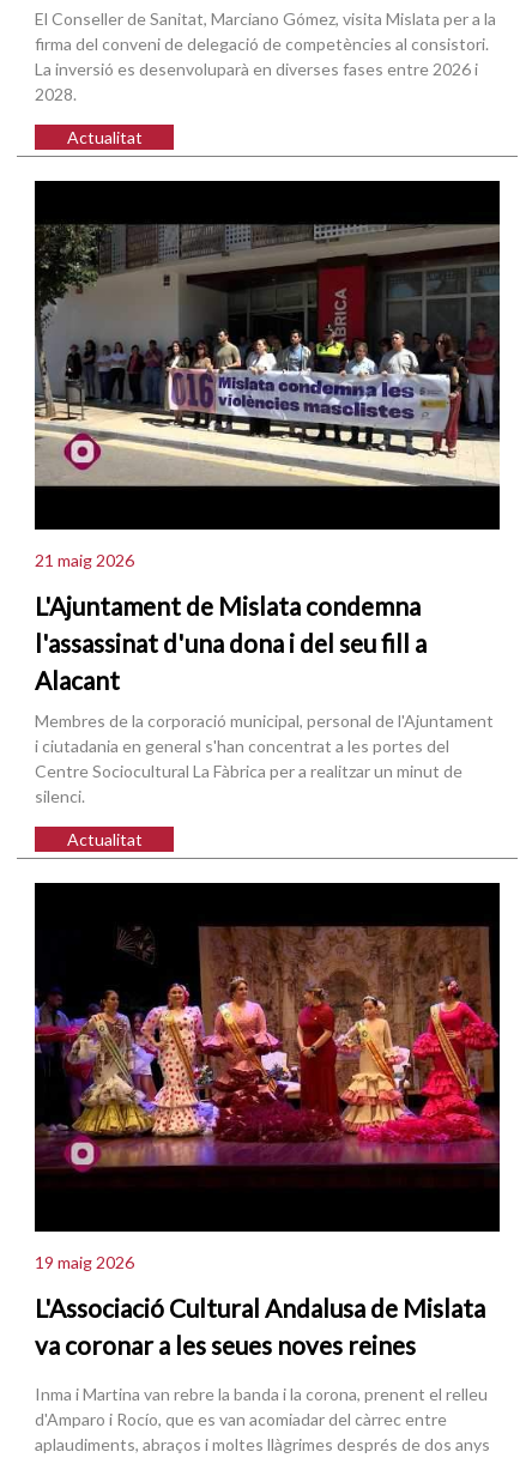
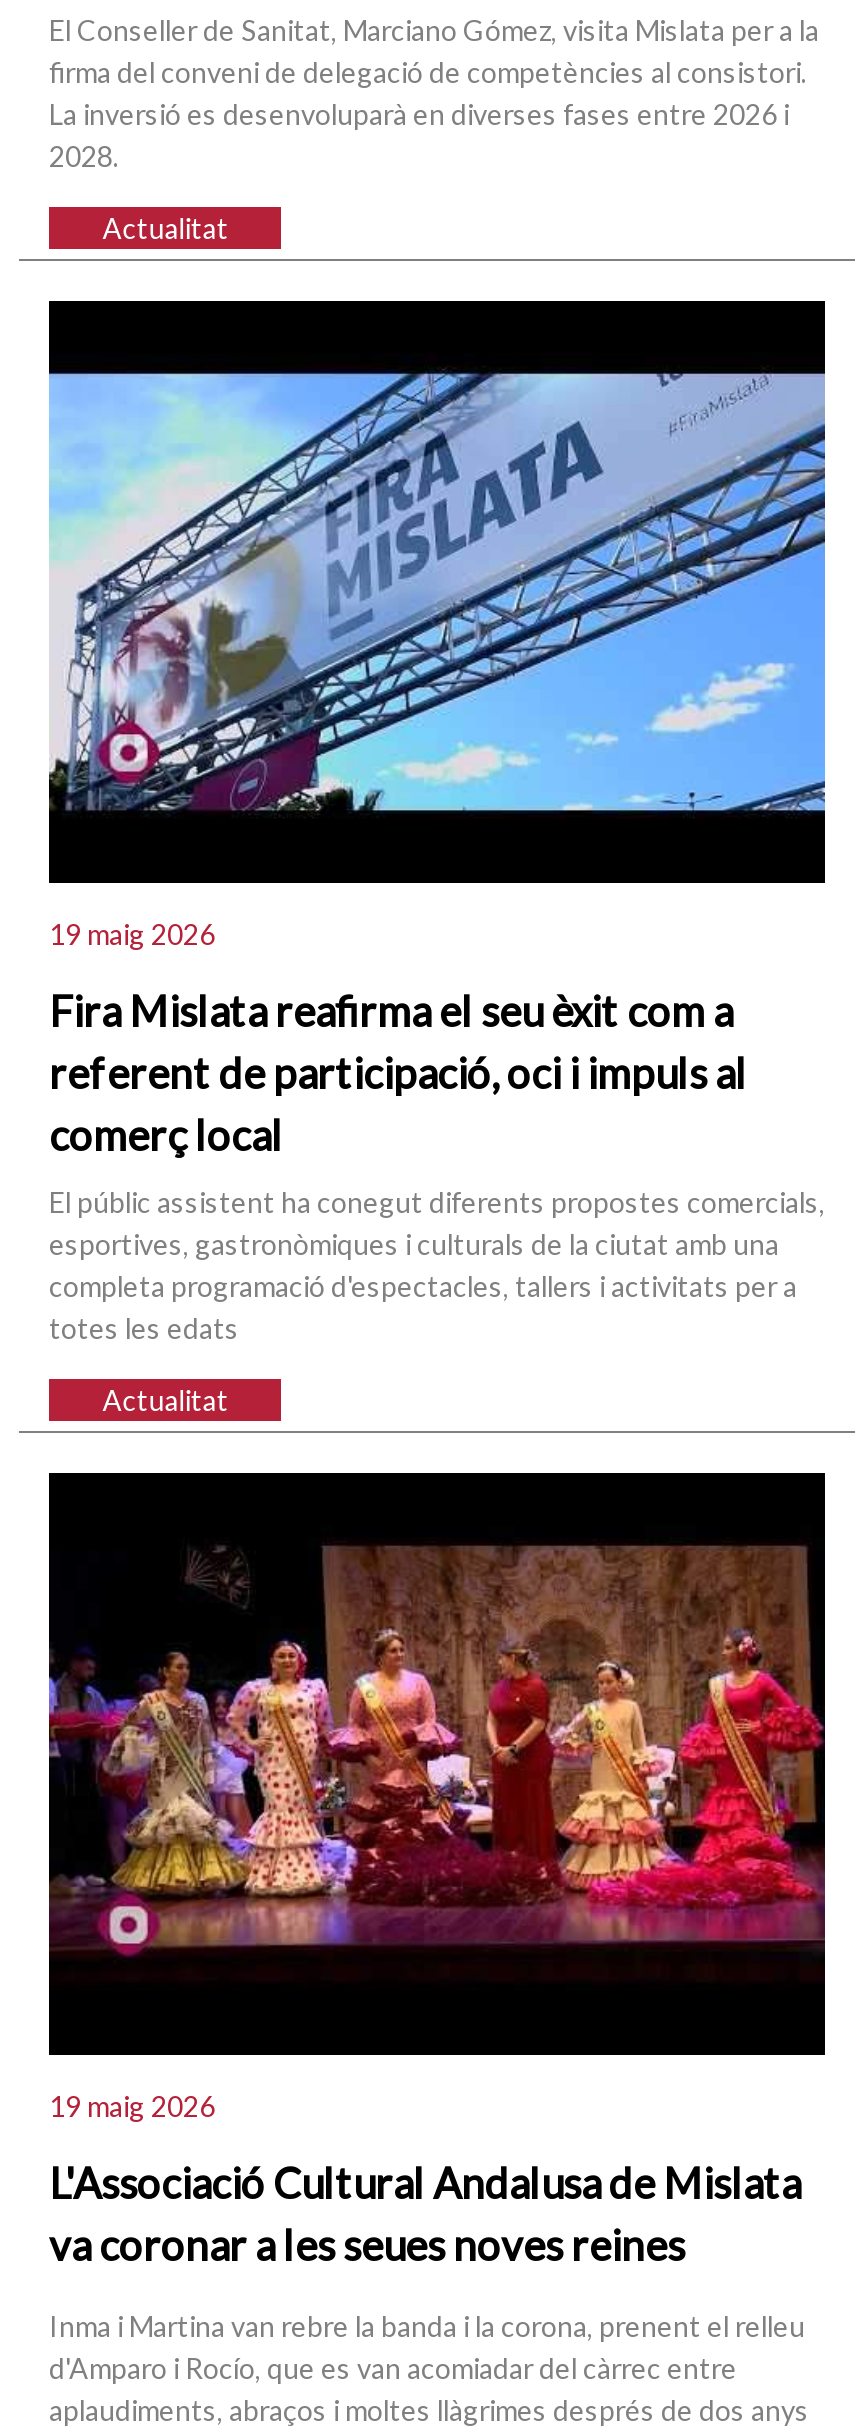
- [image]
+ [image]

- 21 maig 2026
+ 19 maig 2026

- L'Ajuntament de Mislata condemna
- l'assassinat d'una dona i del seu fill a
- Alacant
+ Fira Mislata reafirma el seu èxit com a
+ referent de participació, oci i impuls al
+ comerç local

- Membres de la corporació municipal, personal de l'Ajuntament
- i ciutadania en general s'han concentrat a les portes del
- Centre Sociocultural La Fàbrica per a realitzar un minut de
- silenci.
+ El públic assistent ha conegut diferents propostes comercials,
+ esportives, gastronòmiques i culturals de la ciutat amb una
+ completa programació d'espectacles, tallers i activitats per a
+ totes les edats
